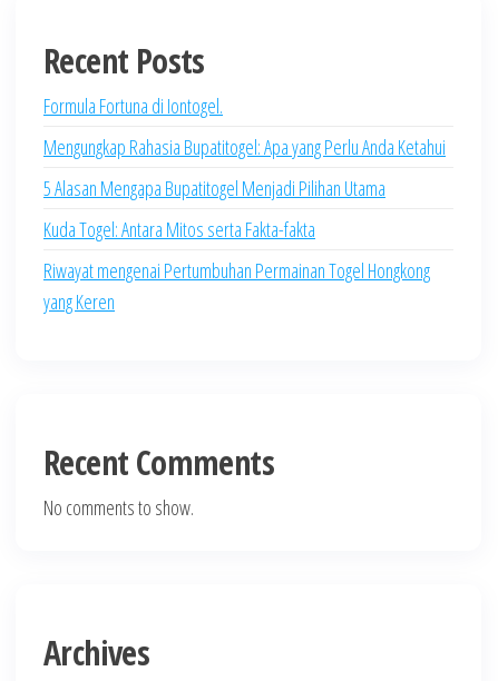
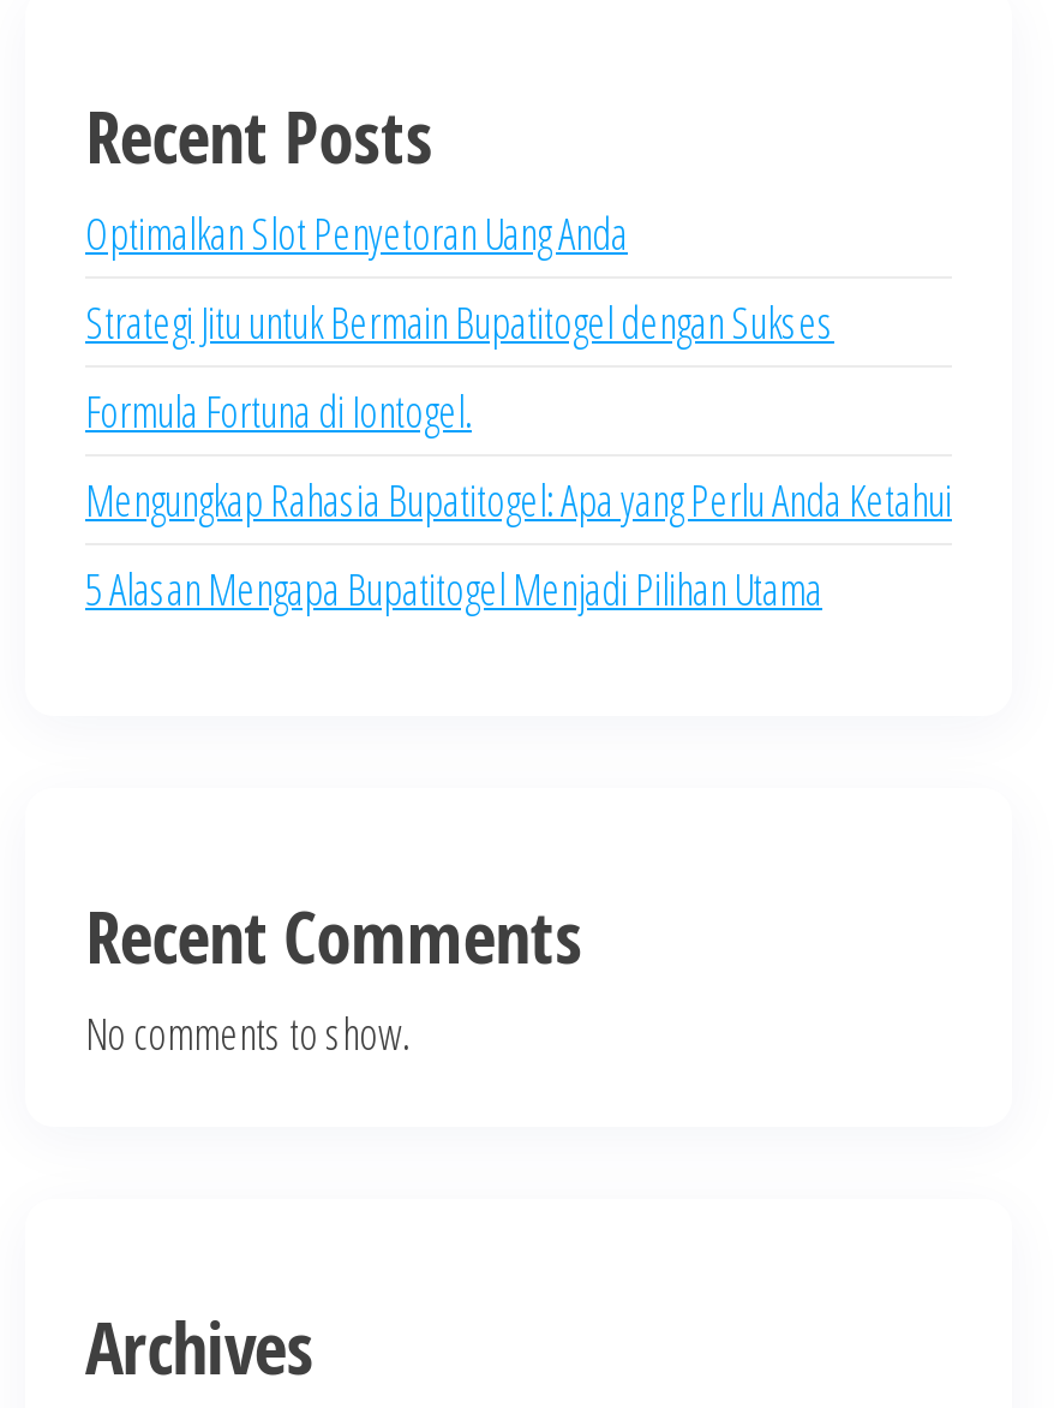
+ Optimalkan Slot Penyetoran Uang Anda
+ Strategi Jitu untuk Bermain Bupatitogel dengan Sukses

moved down: Formula Fortuna di Iontogel. | Mengungkap Rahasia Bupatitogel: Apa yang Perlu Anda Ketahui | 5 Alasan Mengapa Bupatitogel Menjadi Pilihan Utama

- Kuda Togel: Antara Mitos serta Fakta-fakta
- Riwayat mengenai Pertumbuhan Permainan Togel Hongkong
- yang Keren
